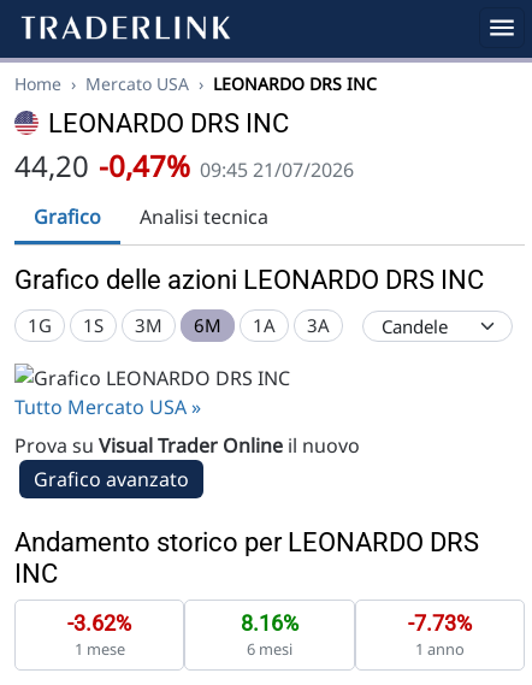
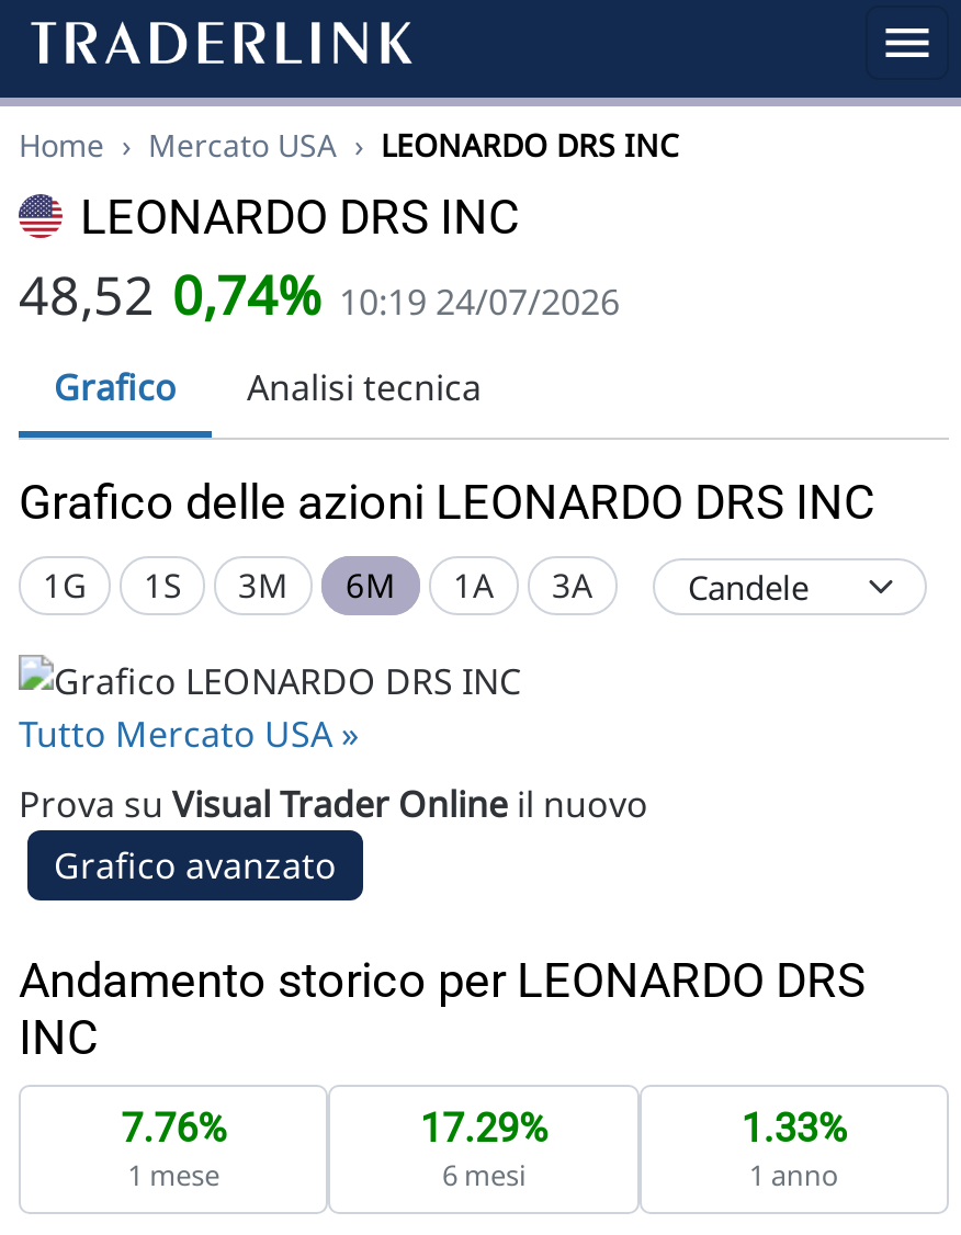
- 44,20 -0,47% 09:45 21/07/2026
+ 48,52 0,74% 10:19 24/07/2026

- -3.62%
+ 7.76%

- 8.16%
+ 17.29%

- -7.73%
+ 1.33%
